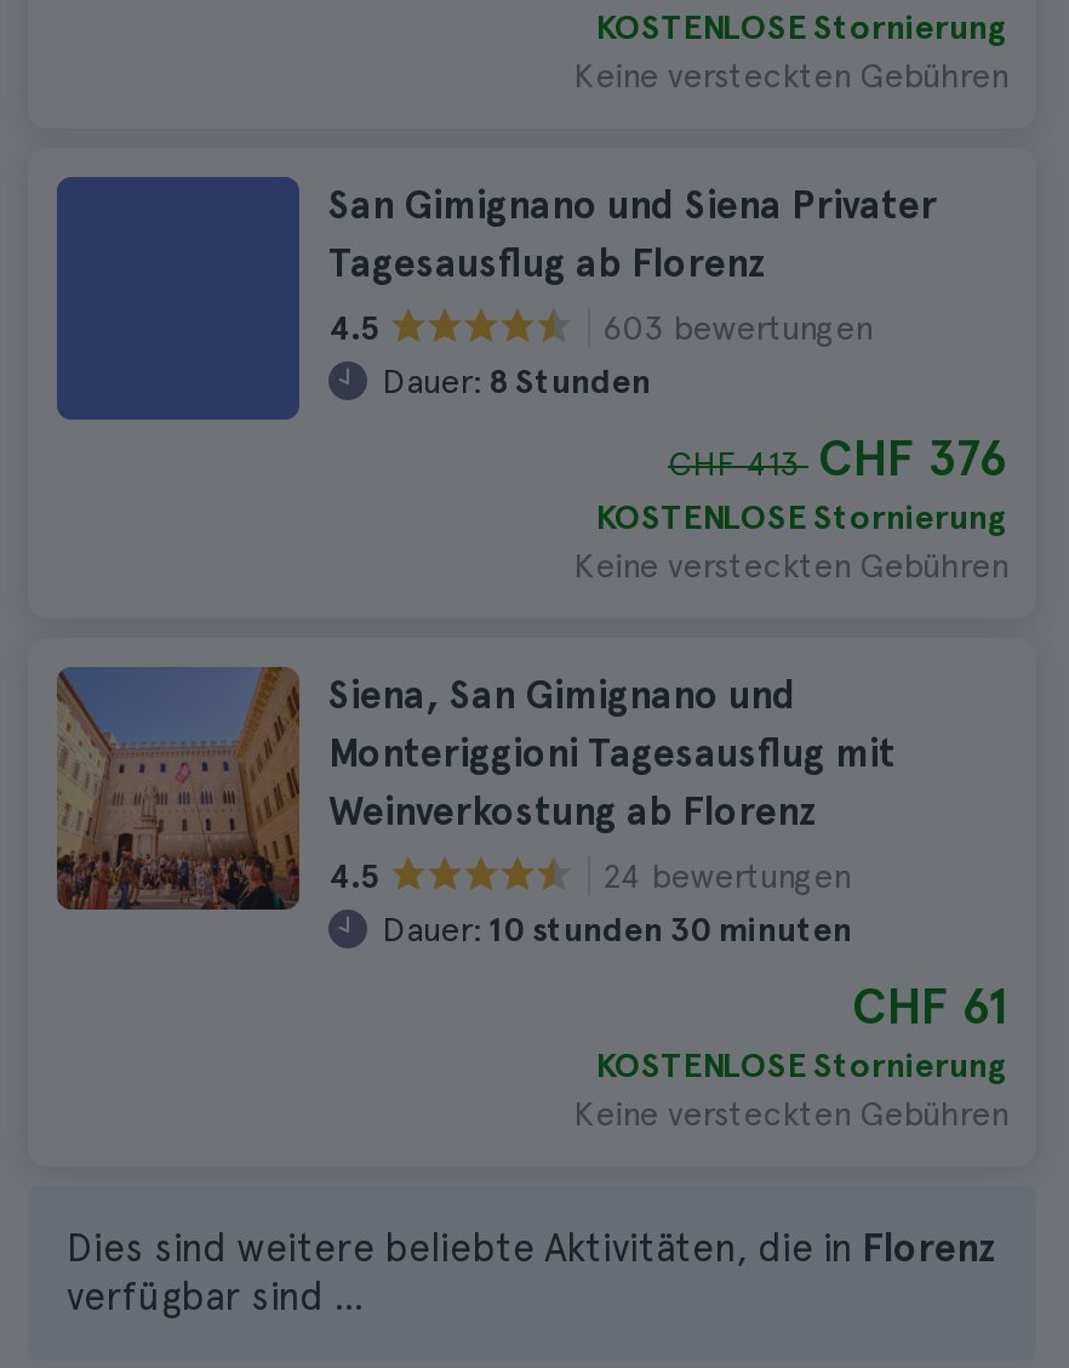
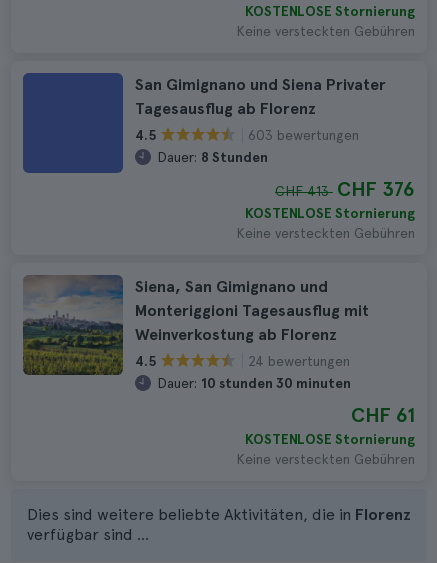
- [image]
+ [image]
